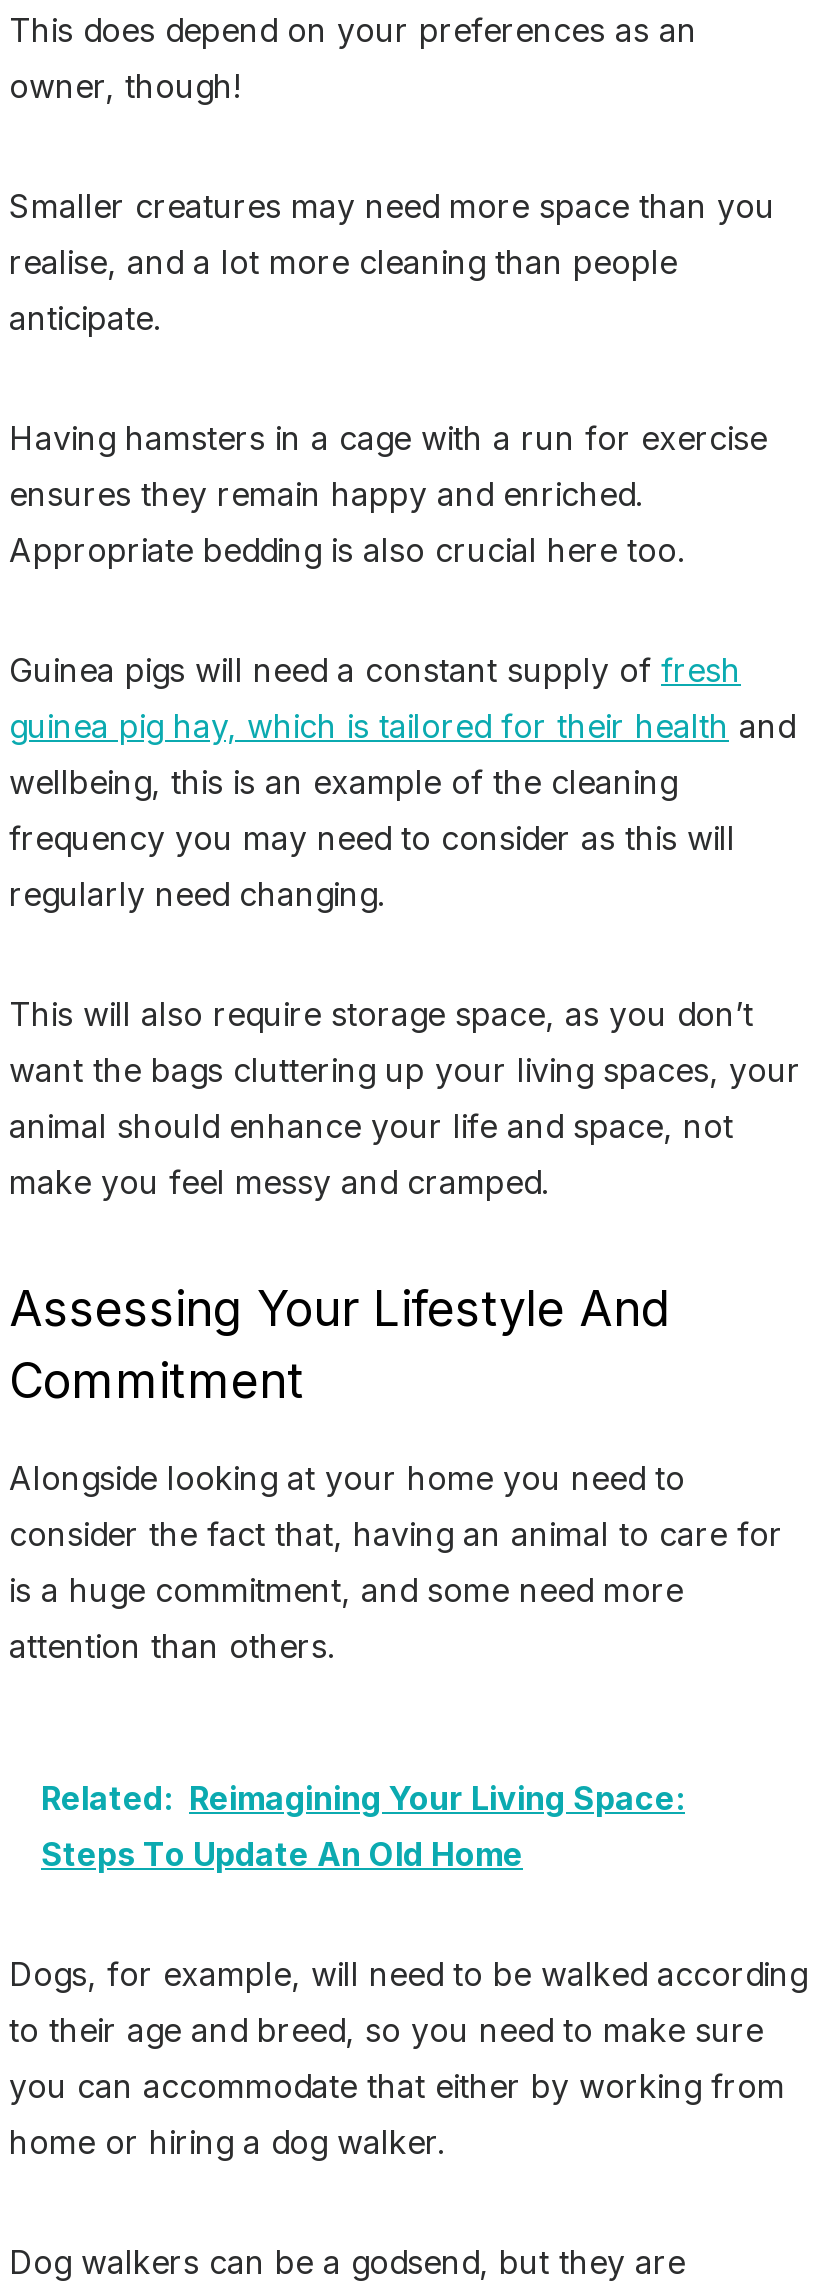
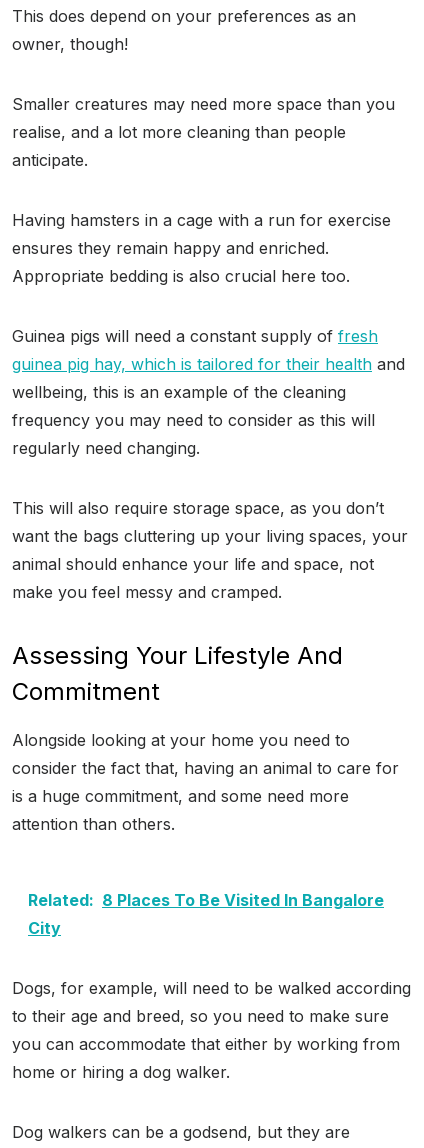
- Related: Reimagining Your Living Space:
- Steps To Update An Old Home
+ Related: 8 Places To Be Visited In Bangalore
+ City
